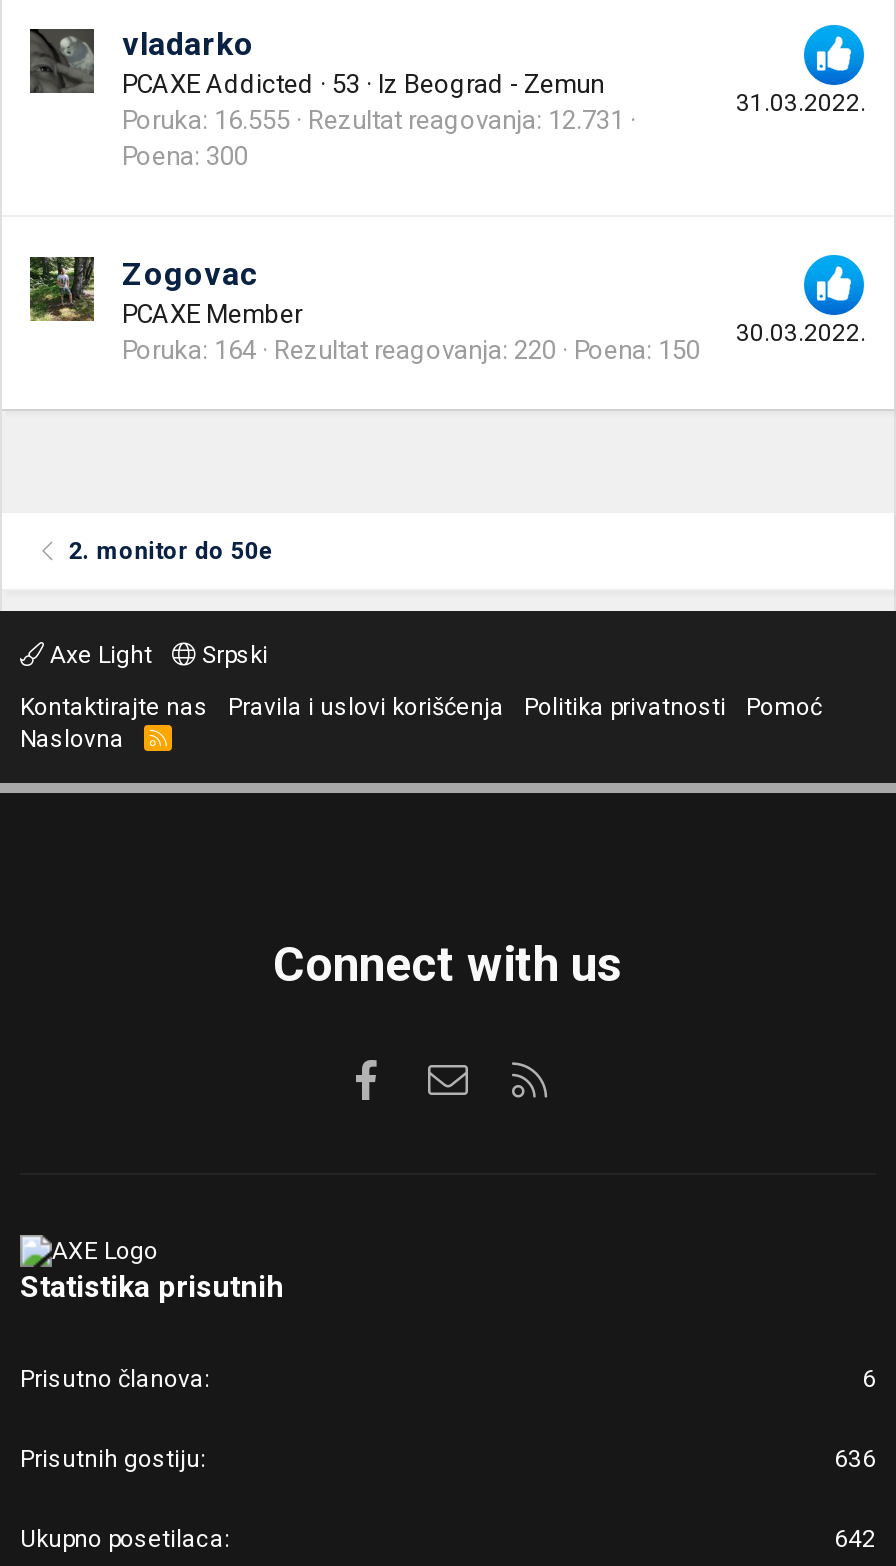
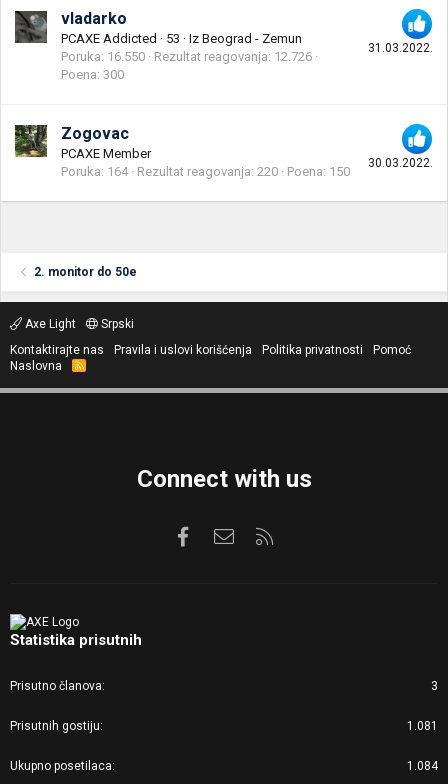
- Poruka 16.555 Rezultat reagovanja 12.731
+ Poruka 16.550 Rezultat reagovanja 12.726

- 6
+ 3

- 636
+ 1.081

- 642
+ 1.084
